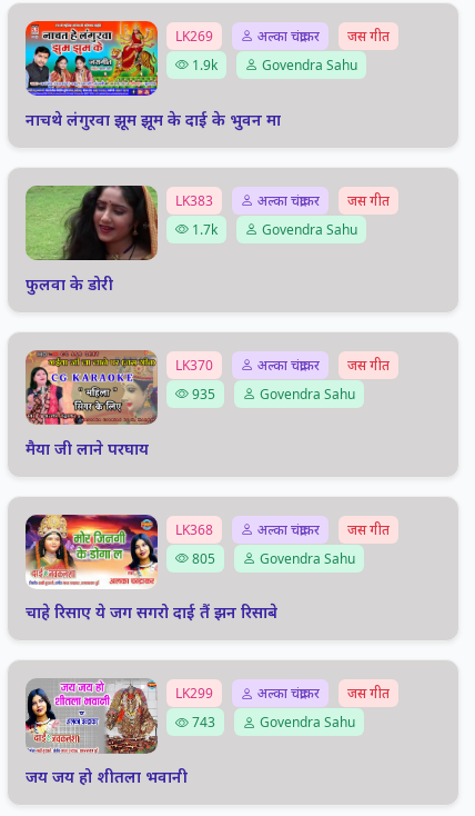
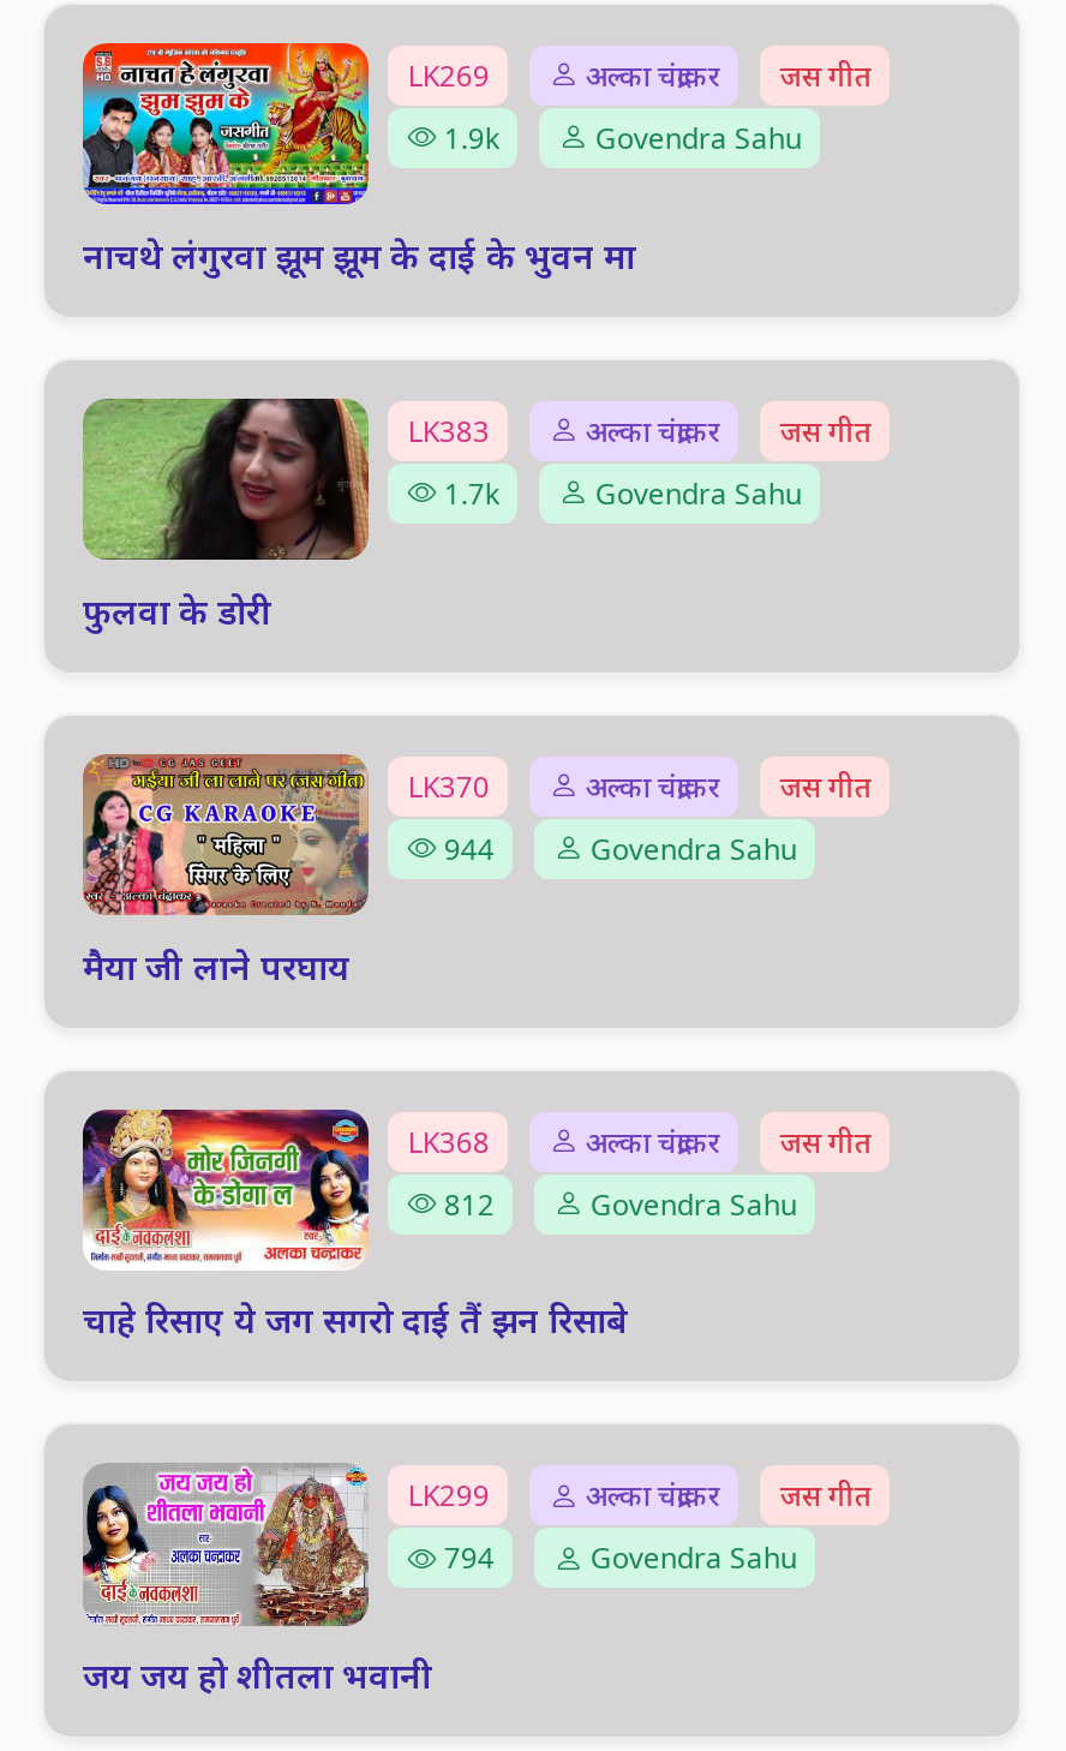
- 935
+ 944

- 805
+ 812

- 743
+ 794
